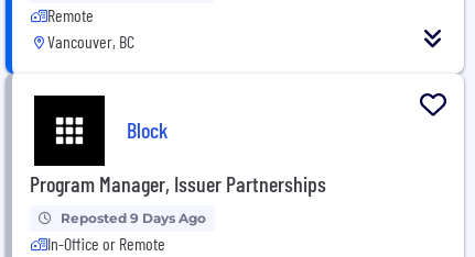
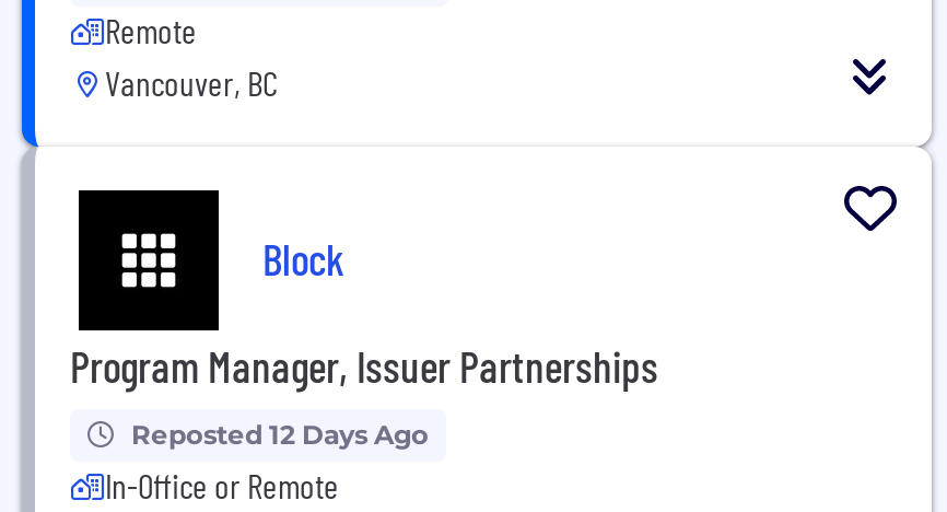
- Reposted 9 Days Ago
+ Reposted 12 Days Ago
